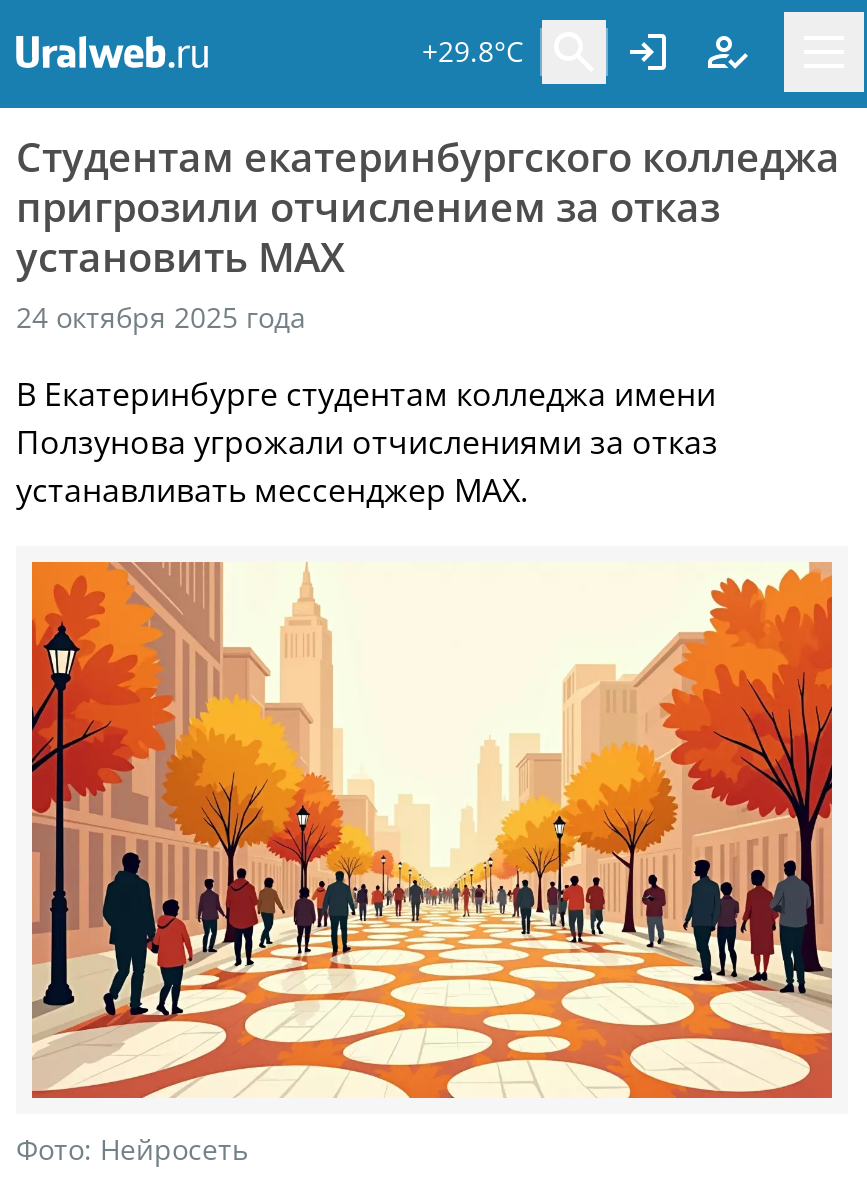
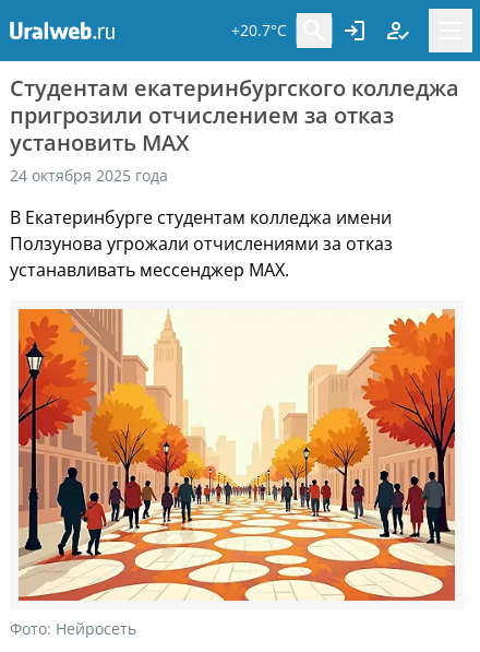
- +29.8°C
+ +20.7°C
